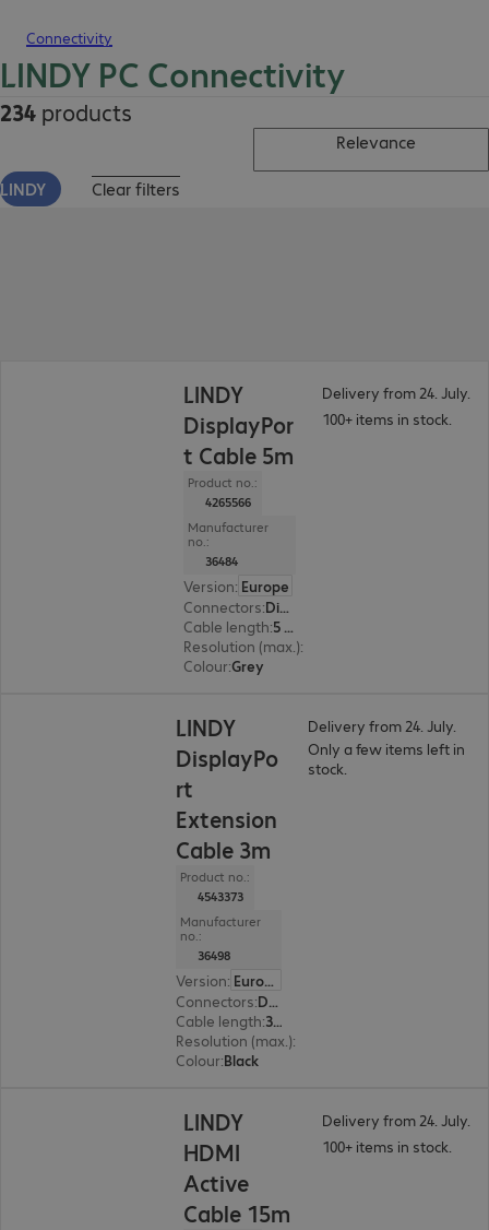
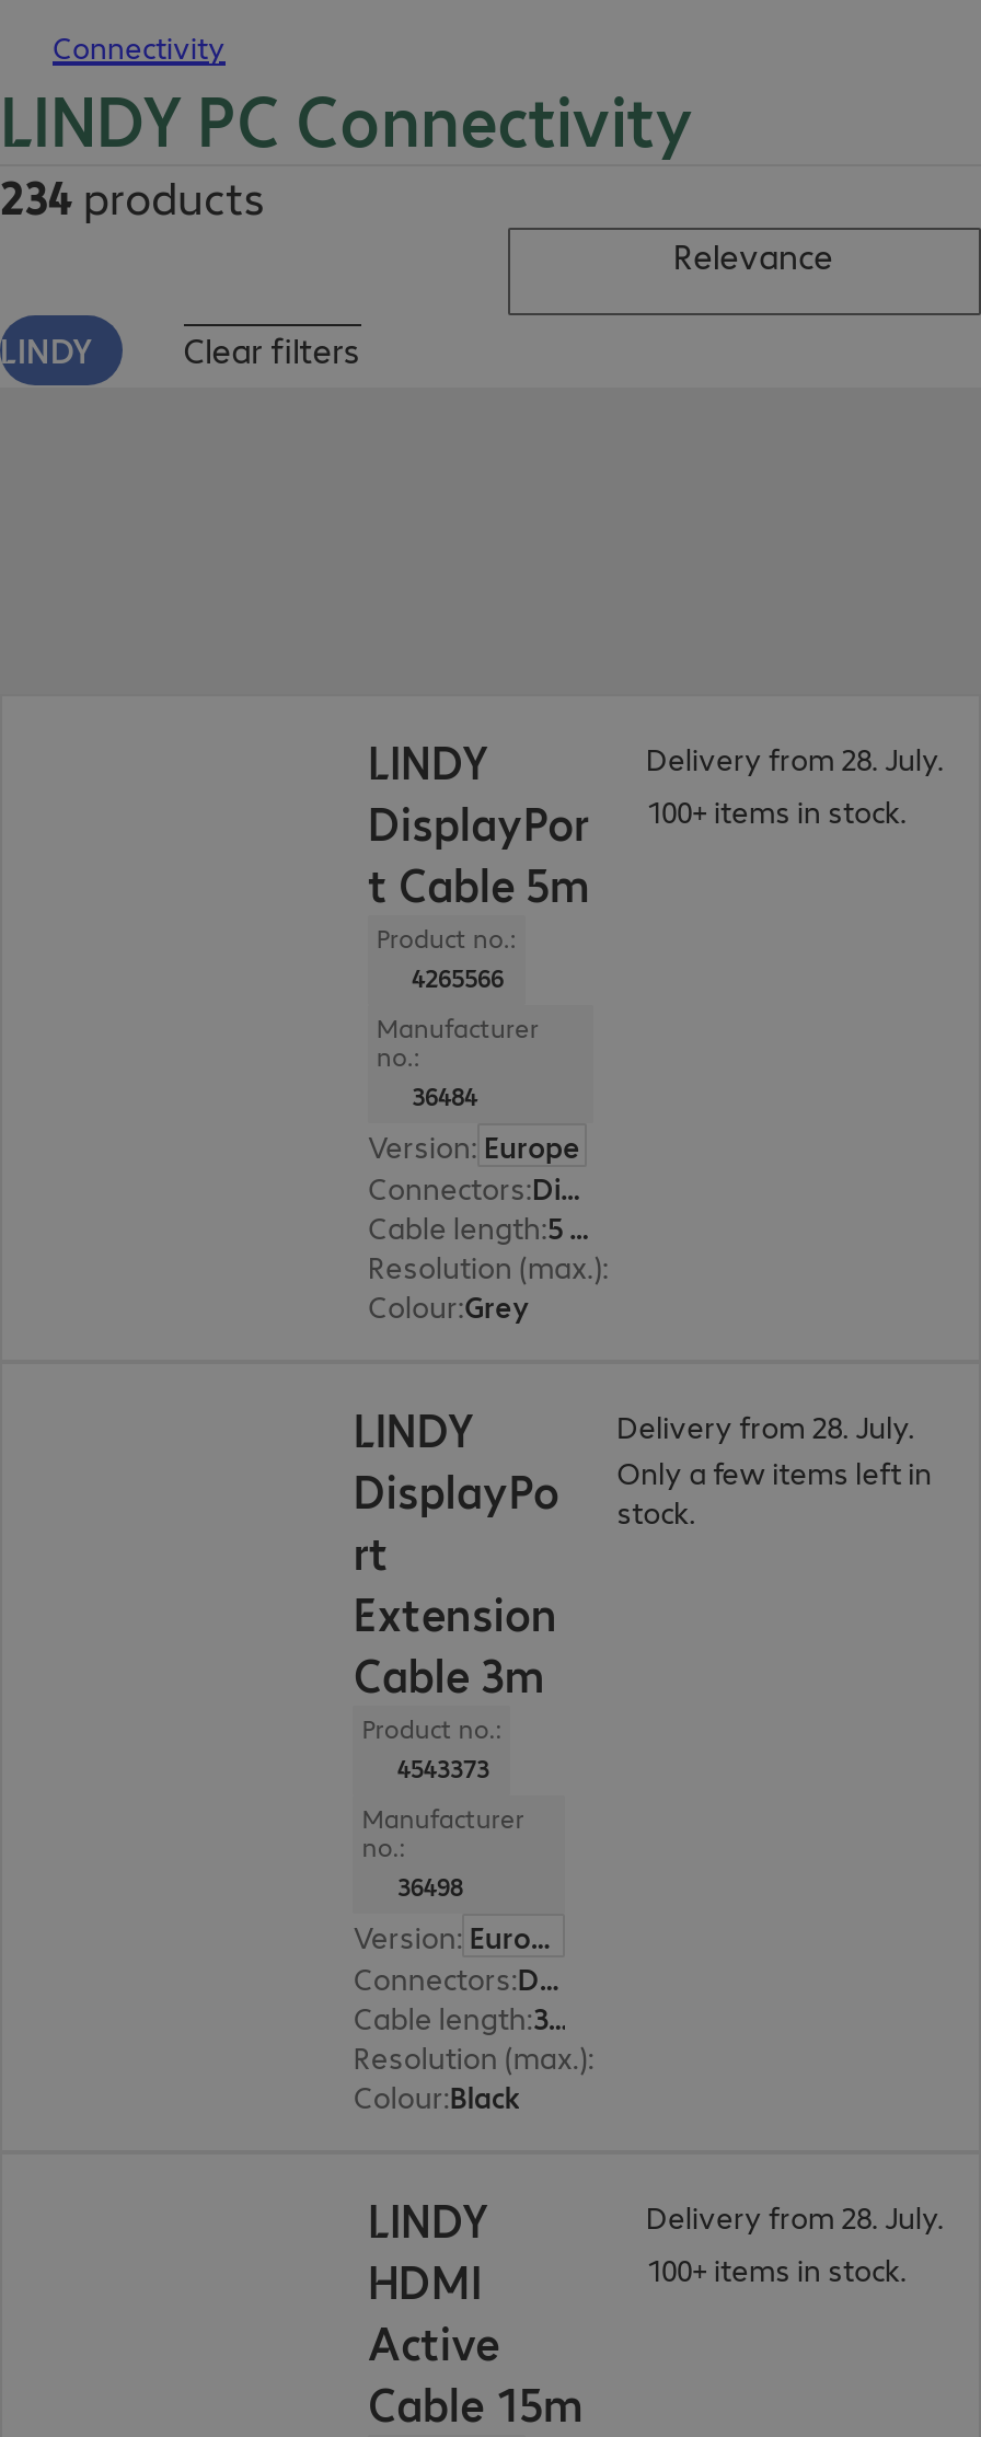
- Delivery from 24. July.
+ Delivery from 28. July.

- Delivery from 24. July.
+ Delivery from 28. July.

- Delivery from 24. July.
+ Delivery from 28. July.
